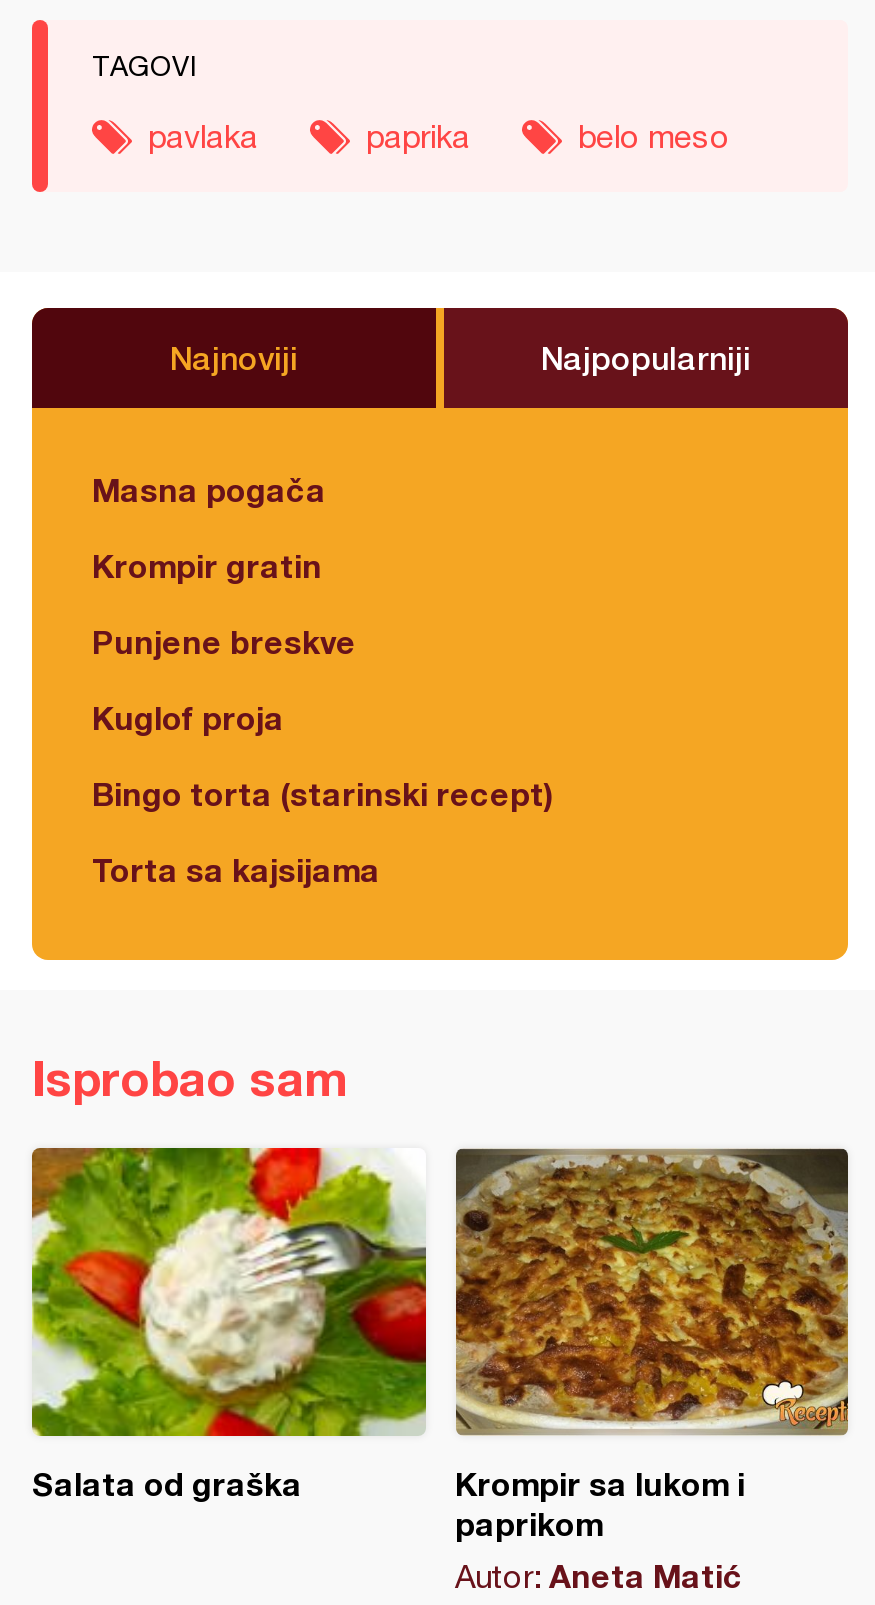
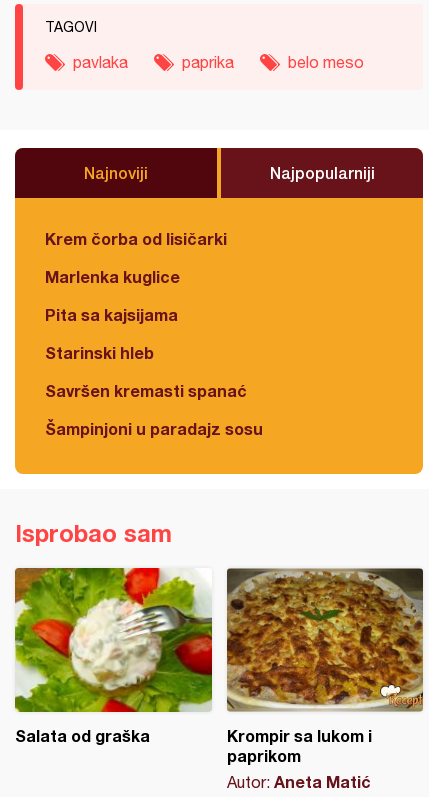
- Masna pogača
+ Krem čorba od lisičarki

- Krompir gratin
+ Marlenka kuglice

- Punjene breskve
+ Pita sa kajsijama

- Kuglof proja
+ Starinski hleb

- Bingo torta (starinski recept)
+ Savršen kremasti spanać

- Torta sa kajsijama
+ Šampinjoni u paradajz sosu
